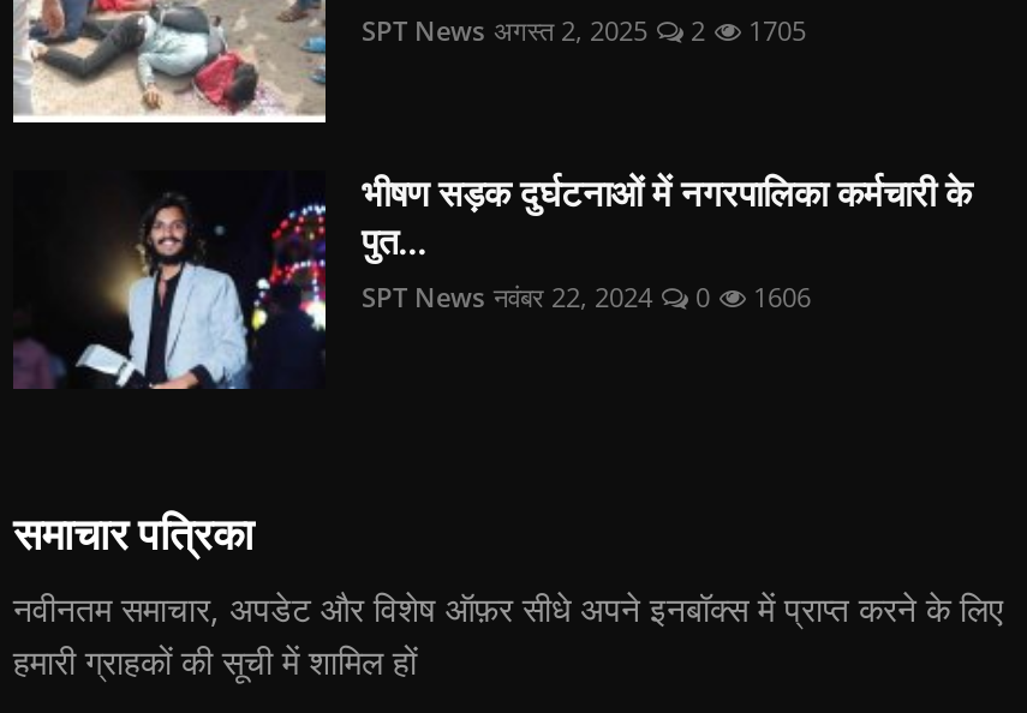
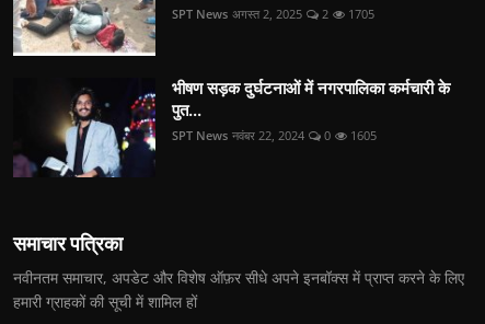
- SPT News नवंबर 22, 2024 0 1606
+ SPT News नवंबर 22, 2024 0 1605
